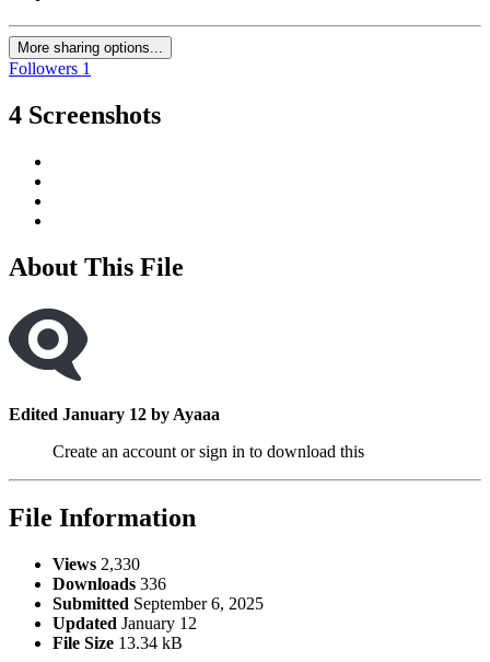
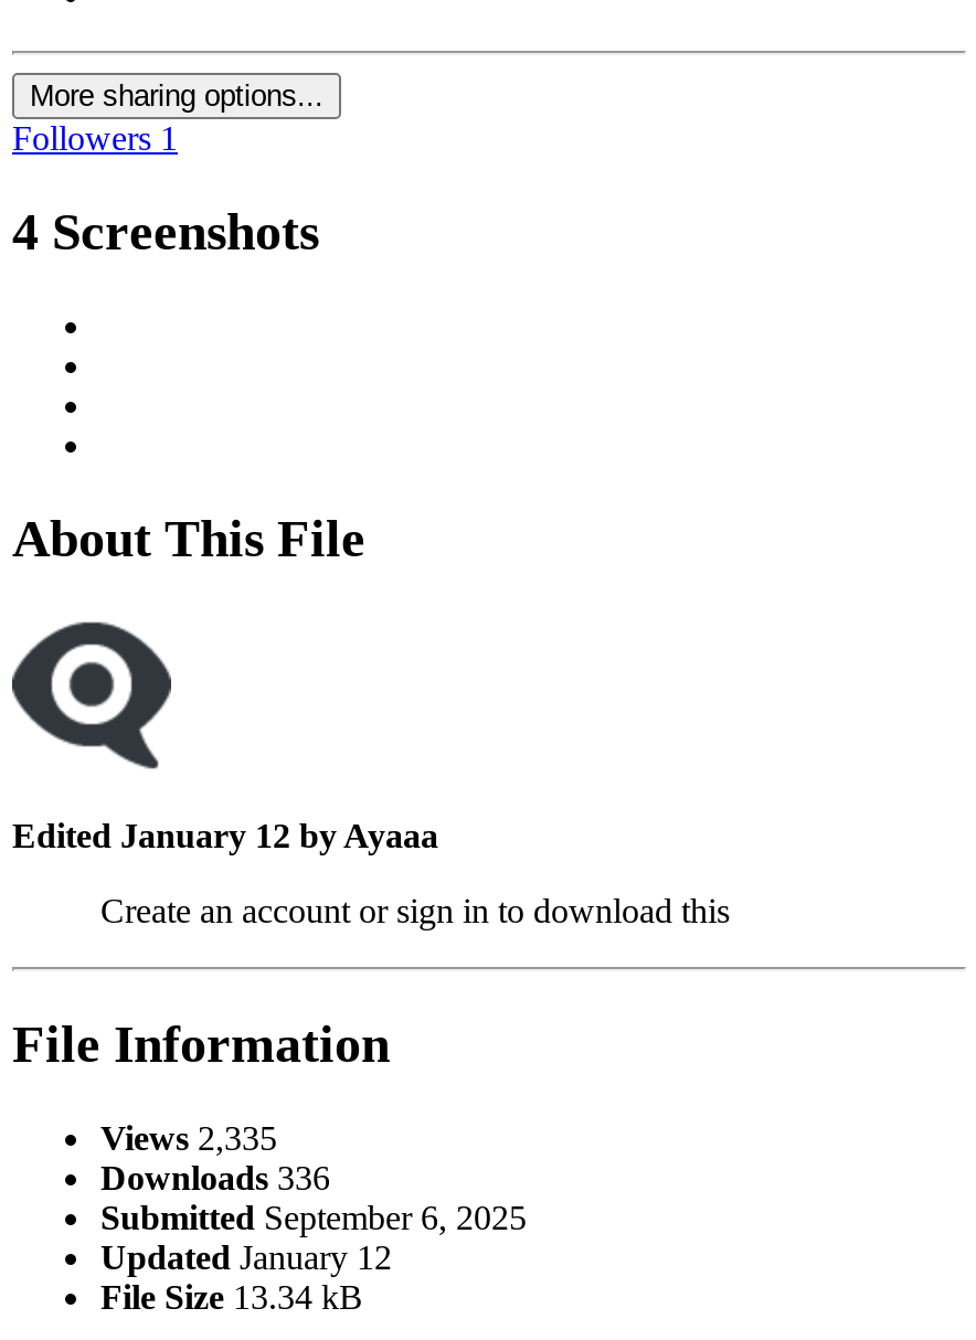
- Views 2,330
+ Views 2,335
